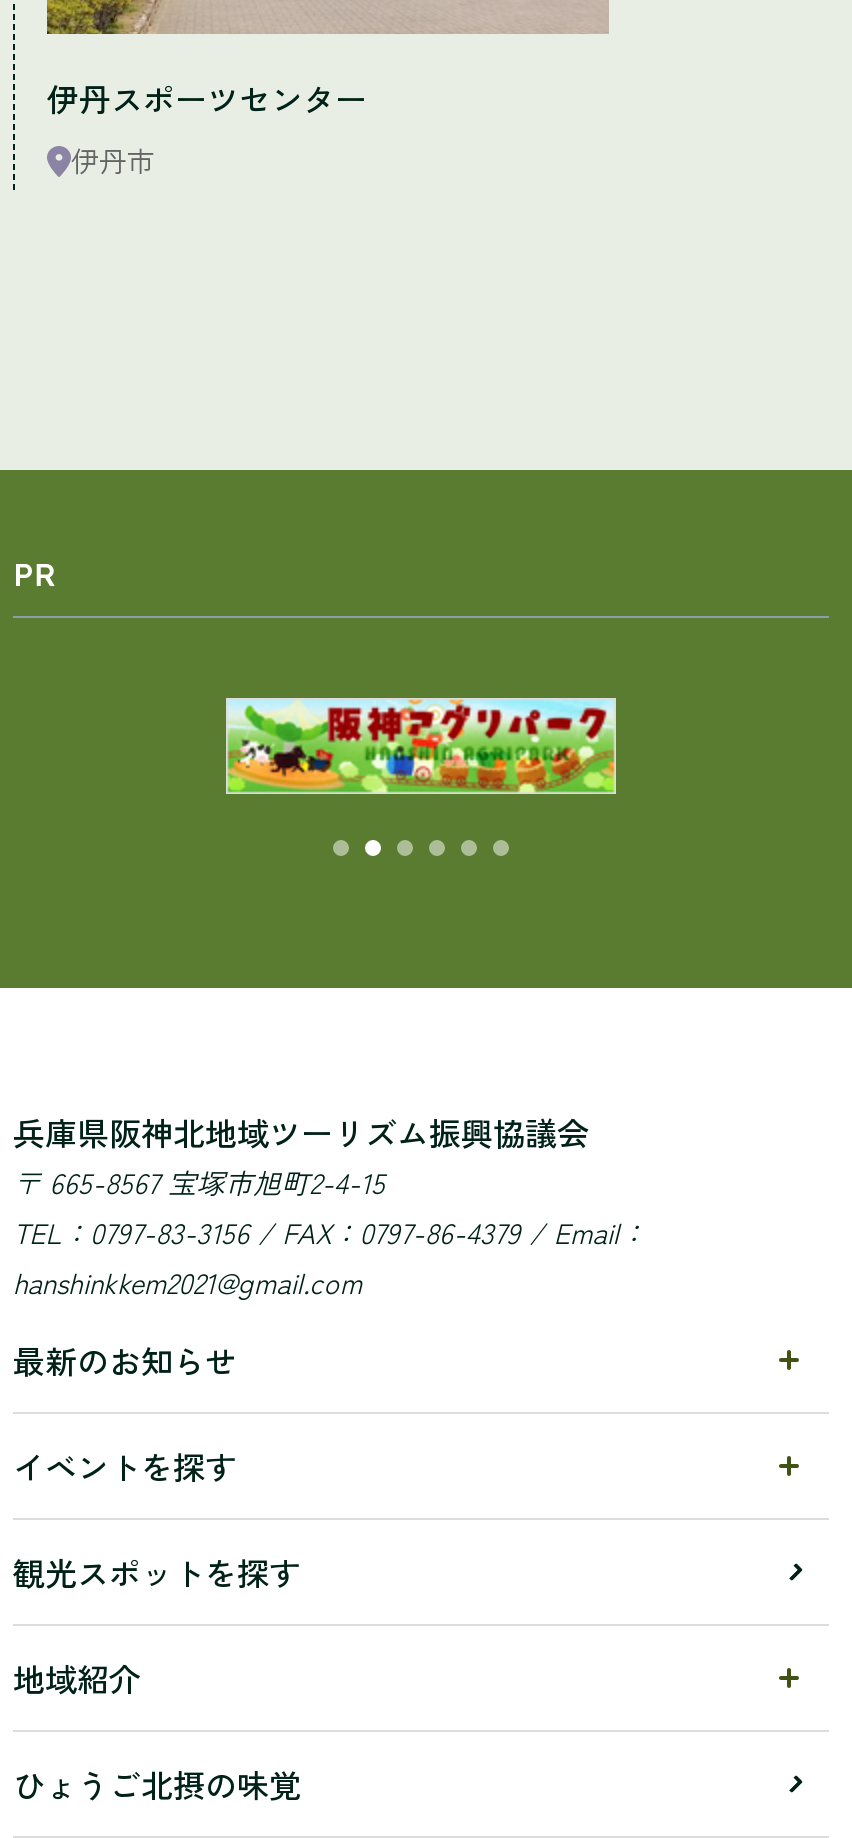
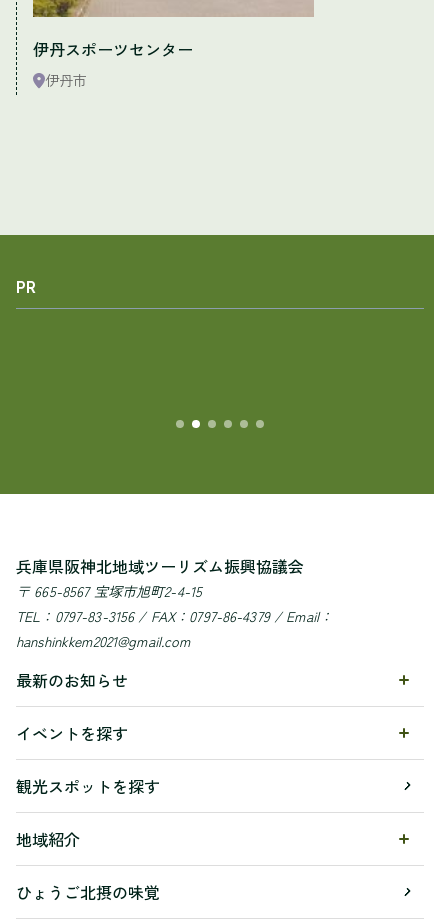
- [image]
